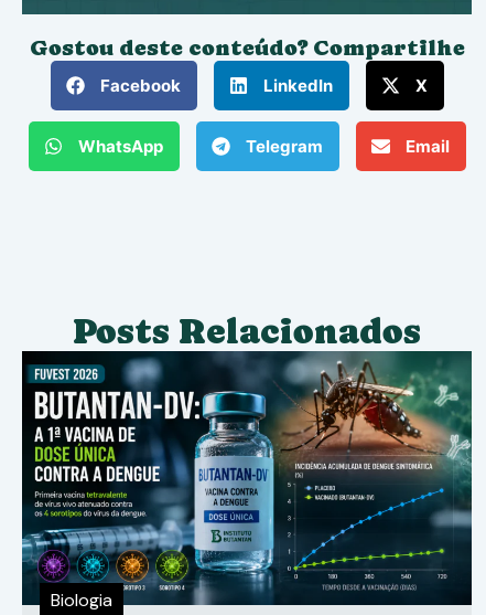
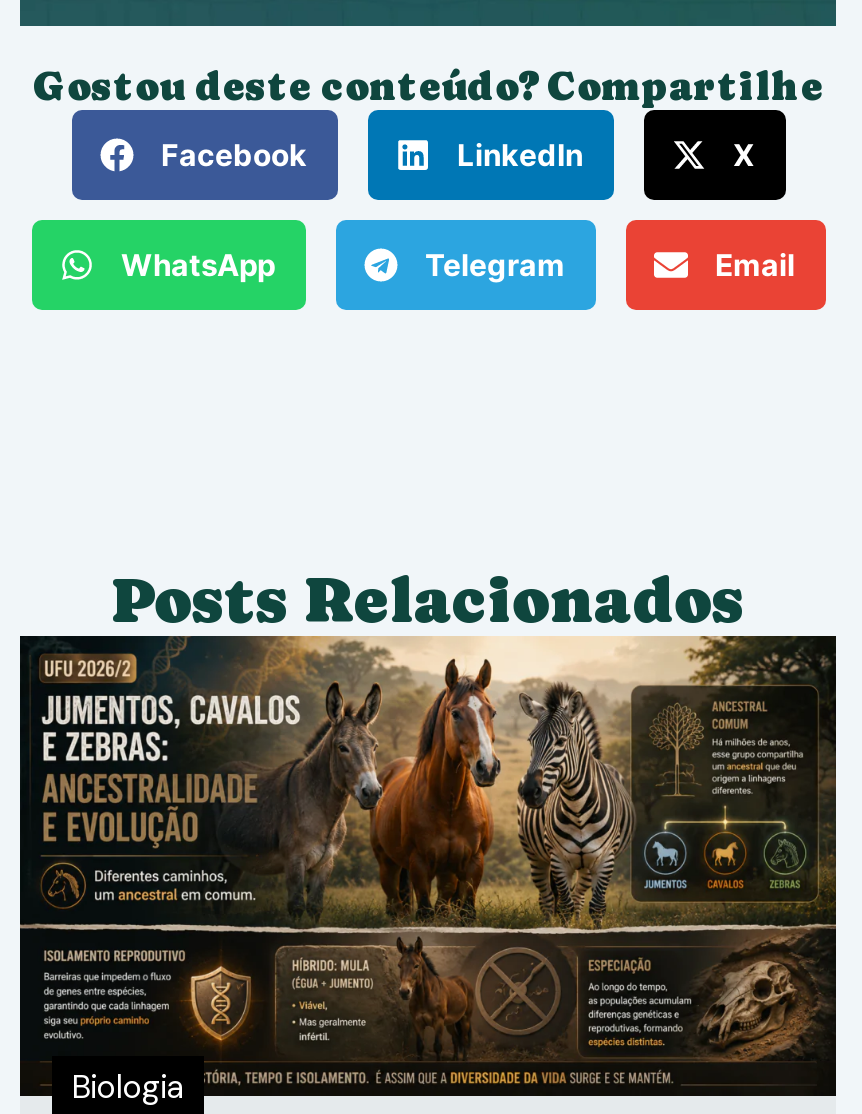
- [image]
+ [image]
